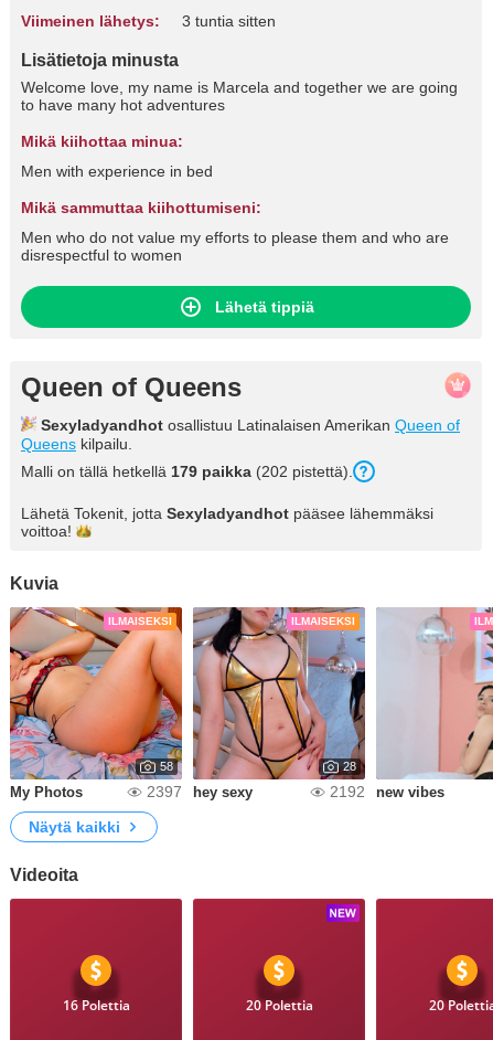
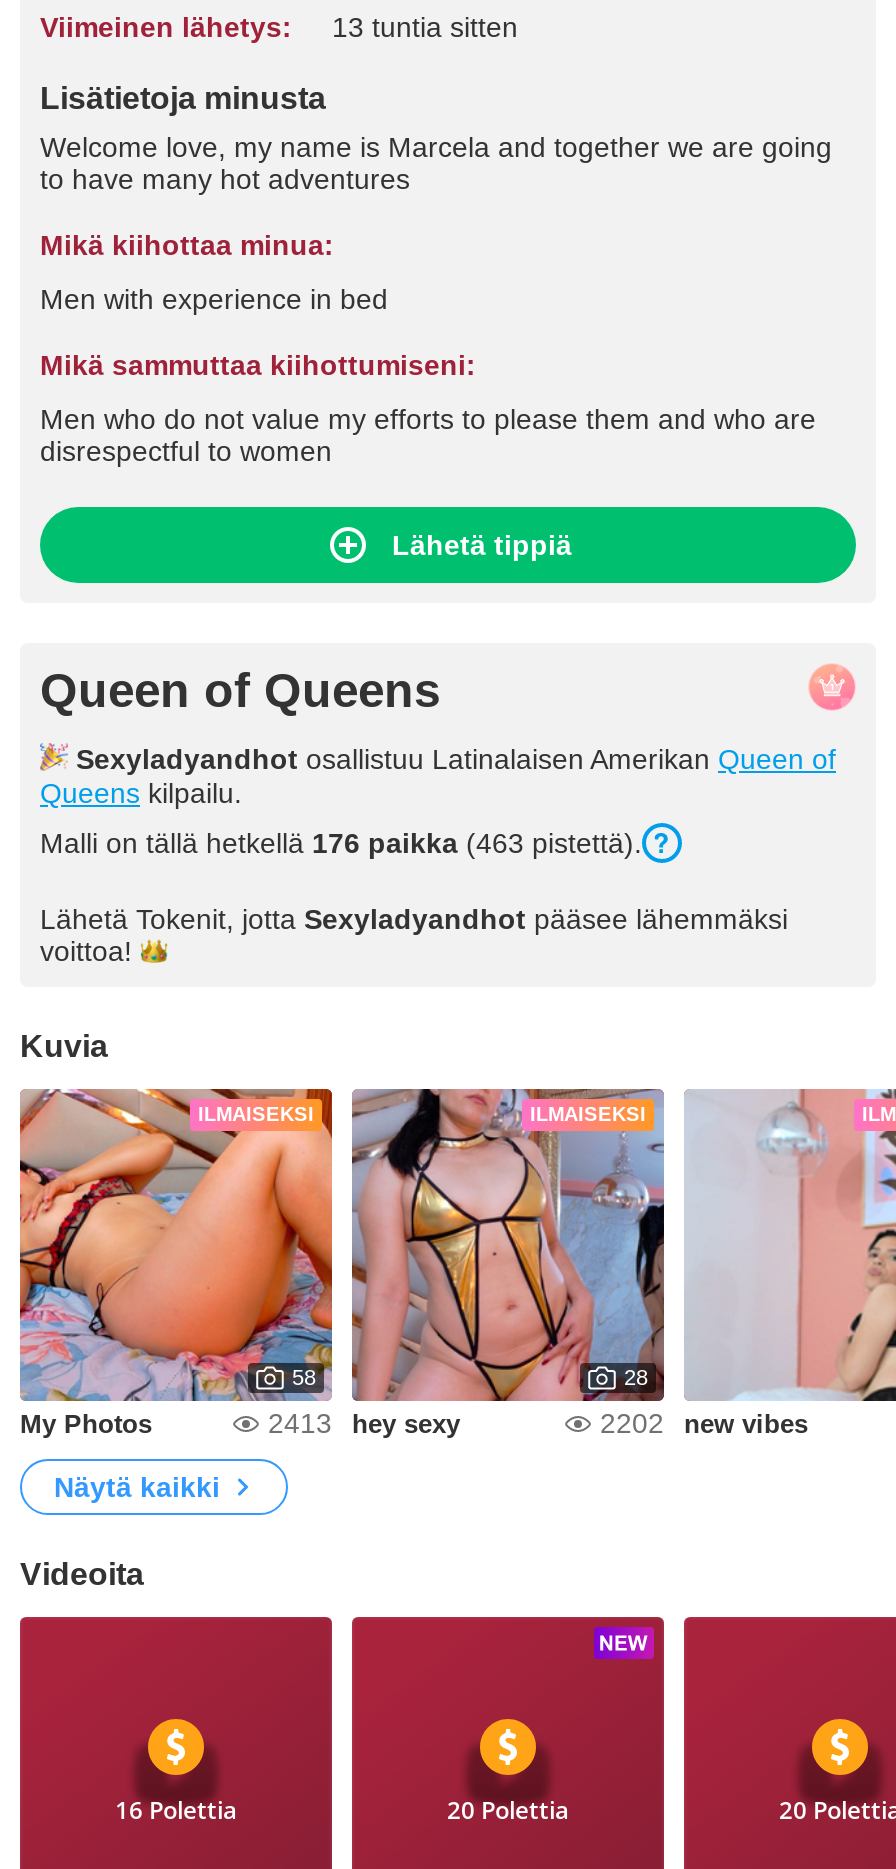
- 3 tuntia sitten
+ 13 tuntia sitten

- Malli on tällä hetkellä 179 paikka (202 pistettä).
+ Malli on tällä hetkellä 176 paikka (463 pistettä).

- 2397 hey sexy
+ 2413 hey sexy

- 2192 new vibes
+ 2202 new vibes
